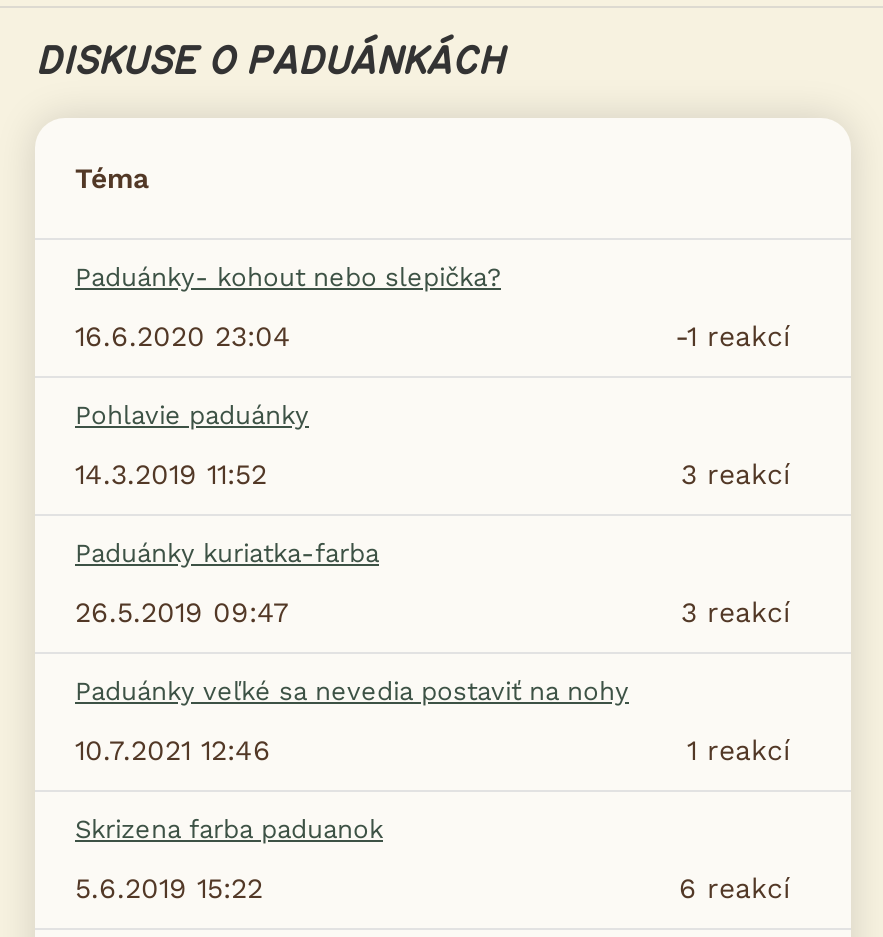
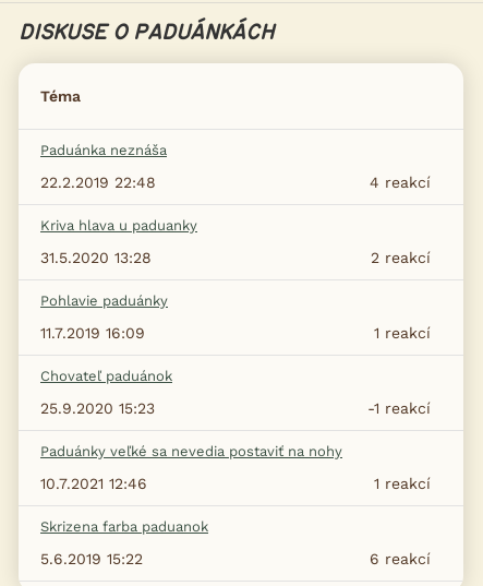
- Paduánky- kohout nebo slepička?
- -1 reakcí
- 16.6.2020 23:04
+ Paduánka neznáša
+ 4 reakcí
+ 22.2.2019 22:48
+ Kriva hlava u paduanky
+ 2 reakcí
+ 31.5.2020 13:28

- 3 reakcí
- 14.3.2019 11:52
+ 1 reakcí
+ 11.7.2019 16:09

- Paduánky kuriatka-farba
+ Chovateľ paduánok

- 3 reakcí
- 26.5.2019 09:47
+ -1 reakcí
+ 25.9.2020 15:23
